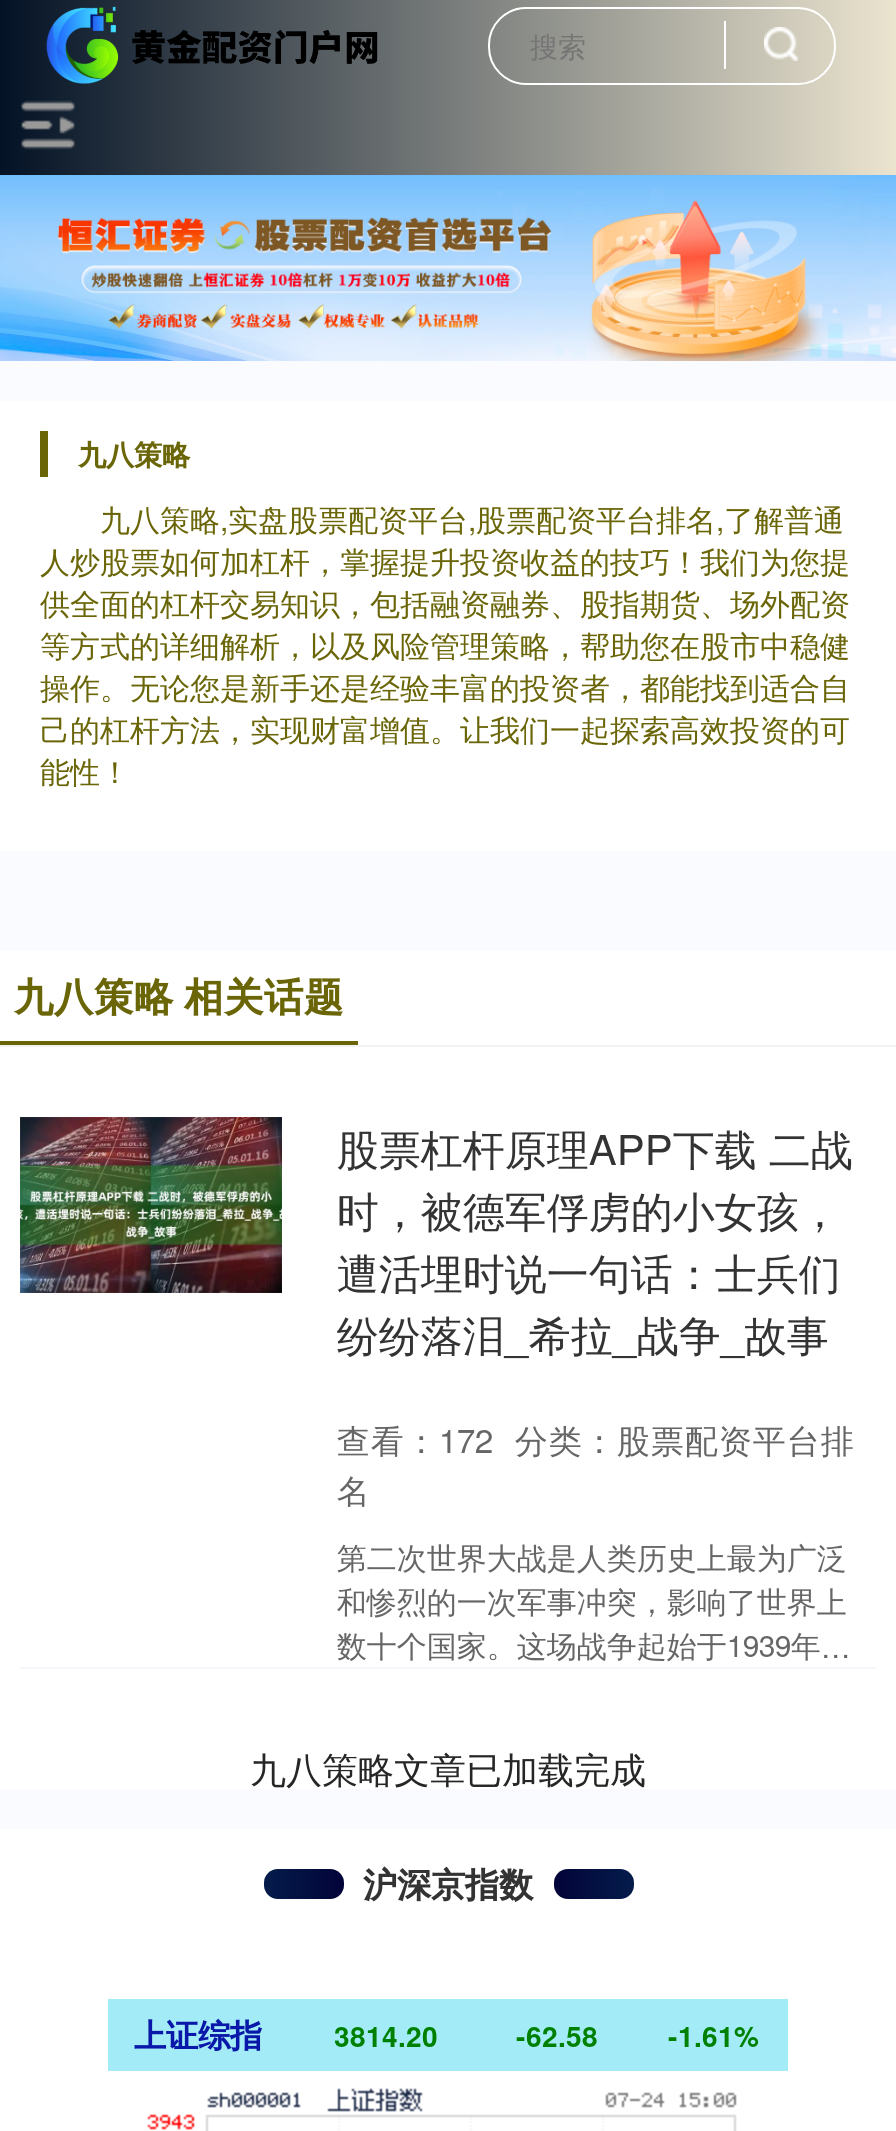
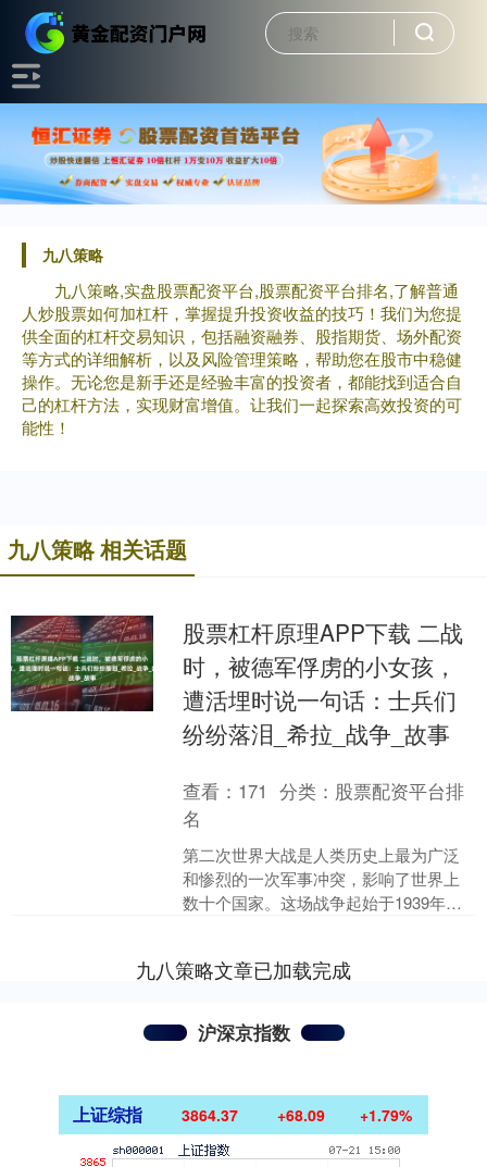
- 查看：172 分类：股票配资平台排
+ 查看：171 分类：股票配资平台排

- 3814.20
+ 3864.37

- -62.58
+ +68.09

- -1.61%
+ +1.79%
